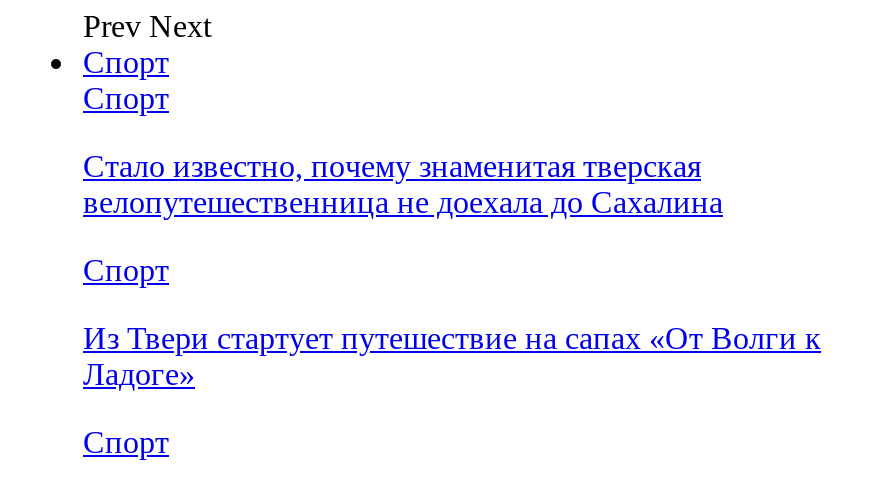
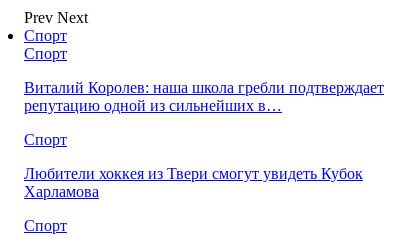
- Стало известно, почему знаменитая тверская
- велопутешественница не доехала до Сахалина
+ Виталий Королев: наша школа гребли подтверждает
+ репутацию одной из сильнейших в…

- Из Твери стартует путешествие на сапах «От Волги к
- Ладоге»
+ Любители хоккея из Твери смогут увидеть Кубок
+ Харламова
